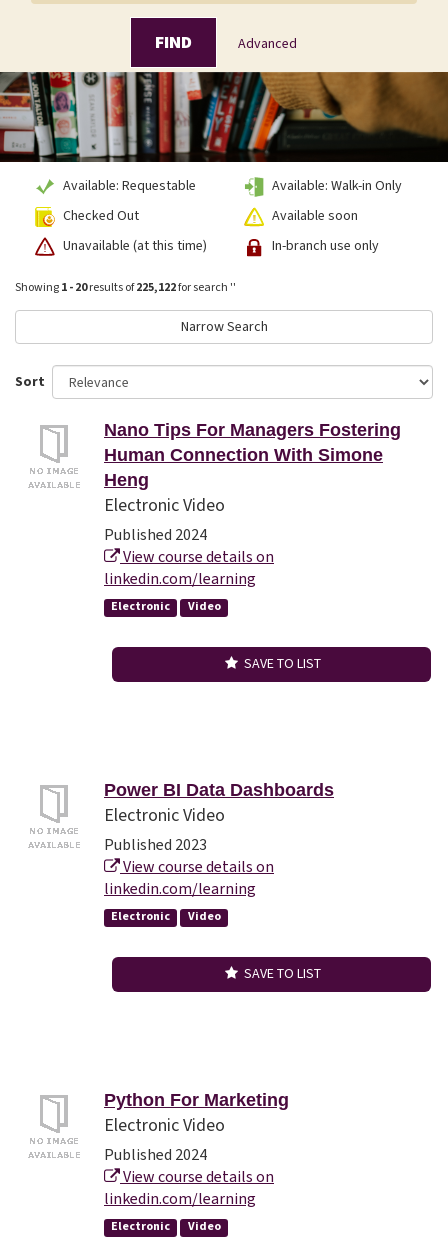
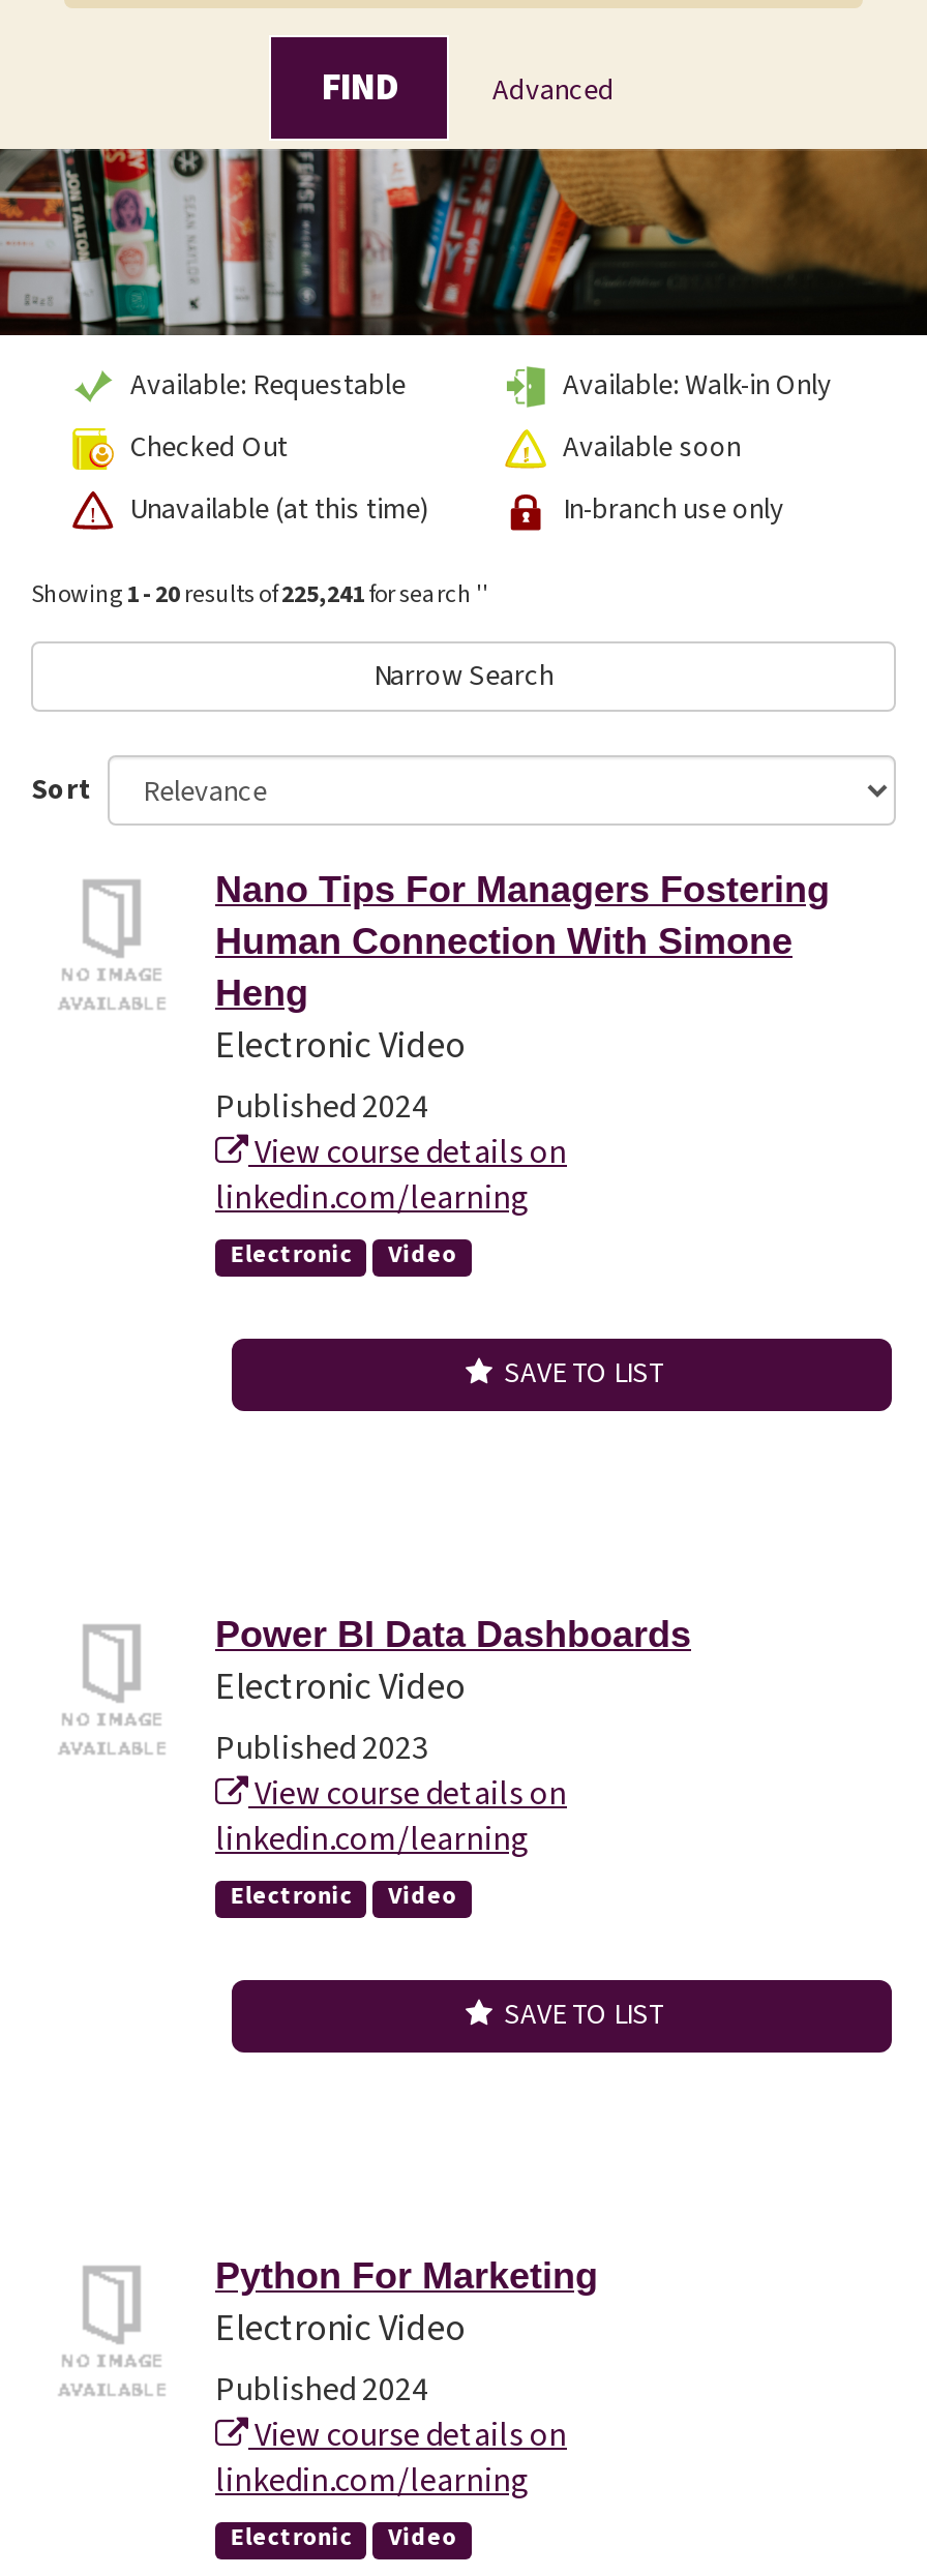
- Showing 1 - 20 results of225,122for search ' '
+ Showing 1 - 20 results of225,241for search ' '
